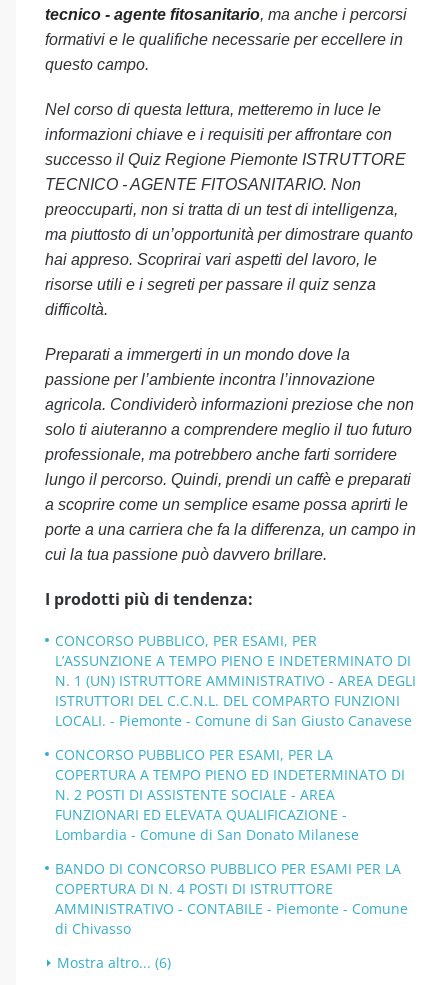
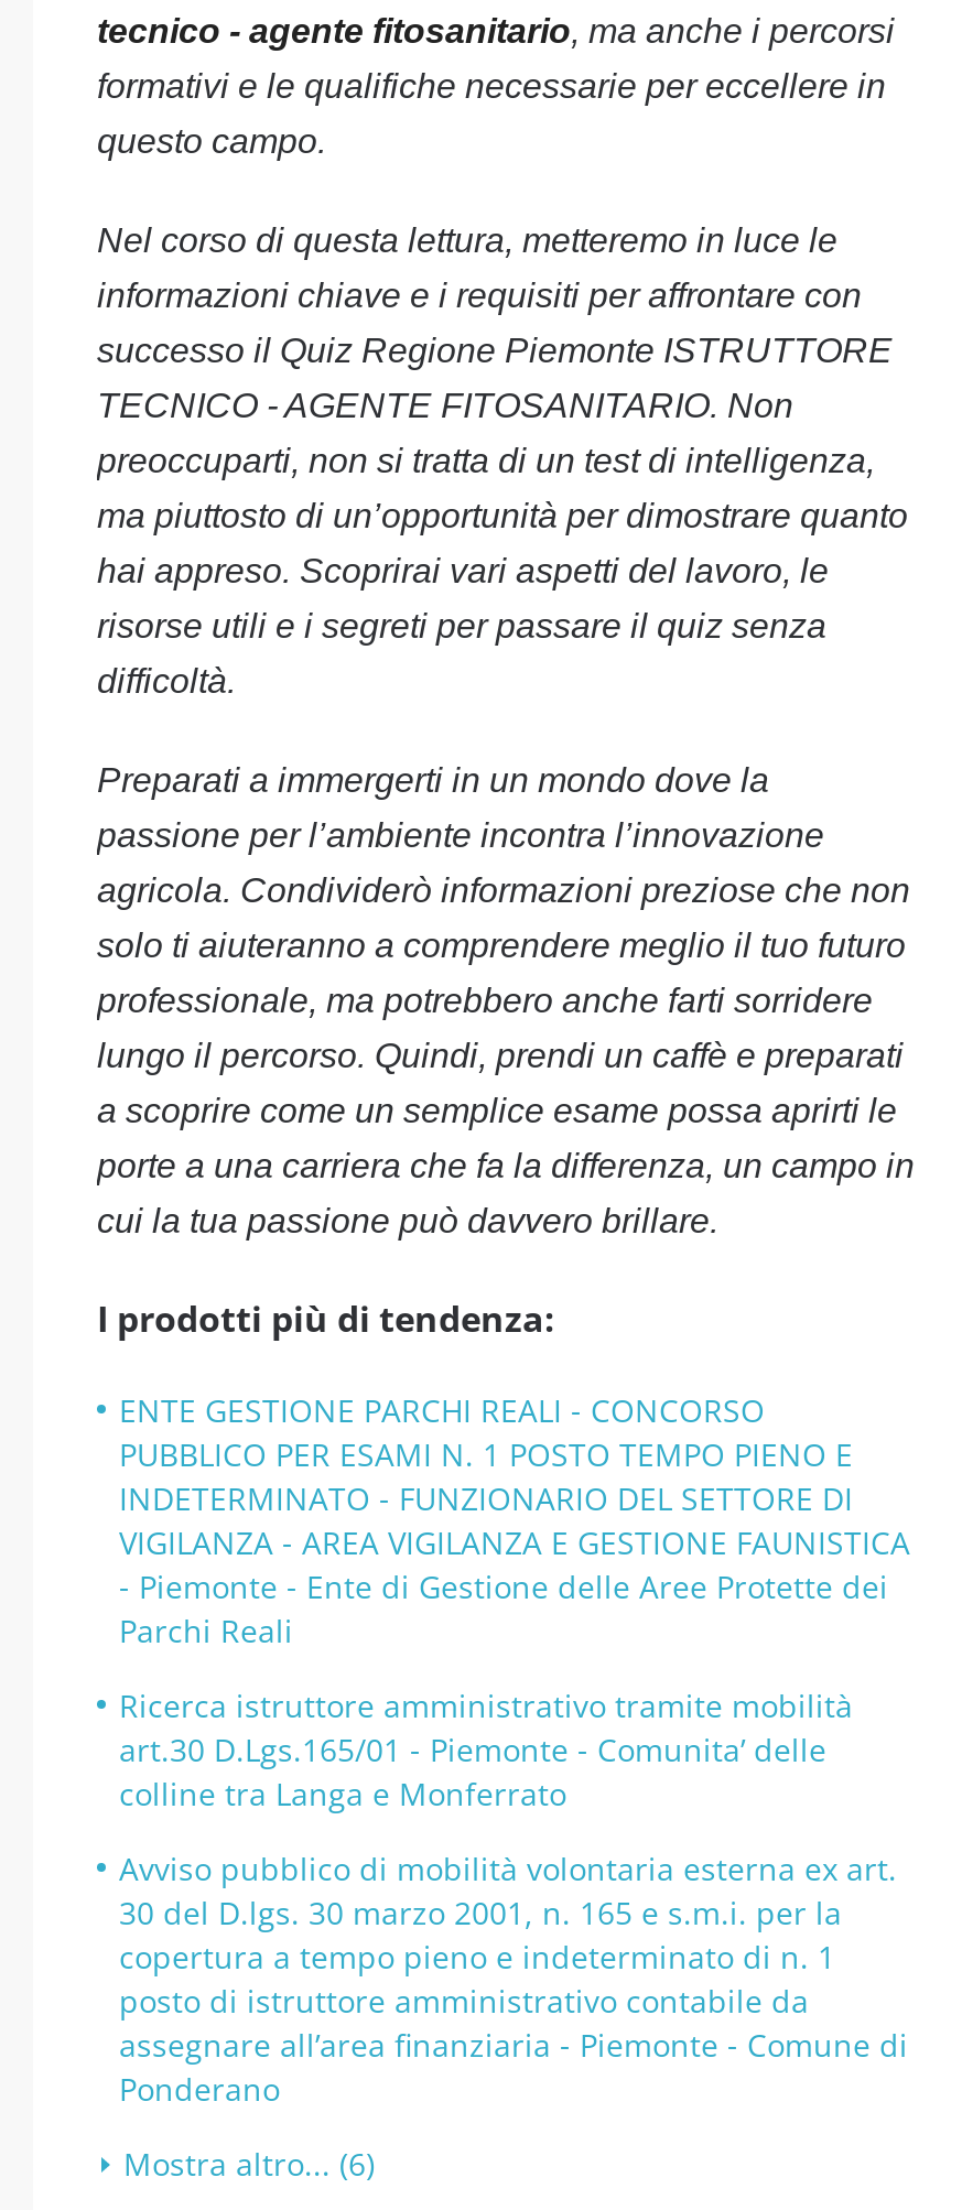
- CONCORSO PUBBLICO, PER ESAMI, PER
- L’ASSUNZIONE A TEMPO PIENO E INDETERMINATO DI
- N. 1 (UN) ISTRUTTORE AMMINISTRATIVO - AREA DEGLI
- ISTRUTTORI DEL C.C.N.L. DEL COMPARTO FUNZIONI
- LOCALI. - Piemonte - Comune di San Giusto Canavese
+ ENTE GESTIONE PARCHI REALI - CONCORSO
+ PUBBLICO PER ESAMI N. 1 POSTO TEMPO PIENO E
+ INDETERMINATO - FUNZIONARIO DEL SETTORE DI
+ VIGILANZA - AREA VIGILANZA E GESTIONE FAUNISTICA
+ - Piemonte - Ente di Gestione delle Aree Protette dei
+ Parchi Reali

- CONCORSO PUBBLICO PER ESAMI, PER LA
- COPERTURA A TEMPO PIENO ED INDETERMINATO DI
- N. 2 POSTI DI ASSISTENTE SOCIALE - AREA
- FUNZIONARI ED ELEVATA QUALIFICAZIONE -
- Lombardia - Comune di San Donato Milanese
+ Ricerca istruttore amministrativo tramite mobilità
+ art.30 D.Lgs.165/01 - Piemonte - Comunita’ delle
+ colline tra Langa e Monferrato

- BANDO DI CONCORSO PUBBLICO PER ESAMI PER LA
- COPERTURA DI N. 4 POSTI DI ISTRUTTORE
- AMMINISTRATIVO - CONTABILE - Piemonte - Comune
- di Chivasso
+ Avviso pubblico di mobilità volontaria esterna ex art.
+ 30 del D.lgs. 30 marzo 2001, n. 165 e s.m.i. per la
+ copertura a tempo pieno e indeterminato di n. 1
+ posto di istruttore amministrativo contabile da
+ assegnare all’area finanziaria - Piemonte - Comune di
+ Ponderano
